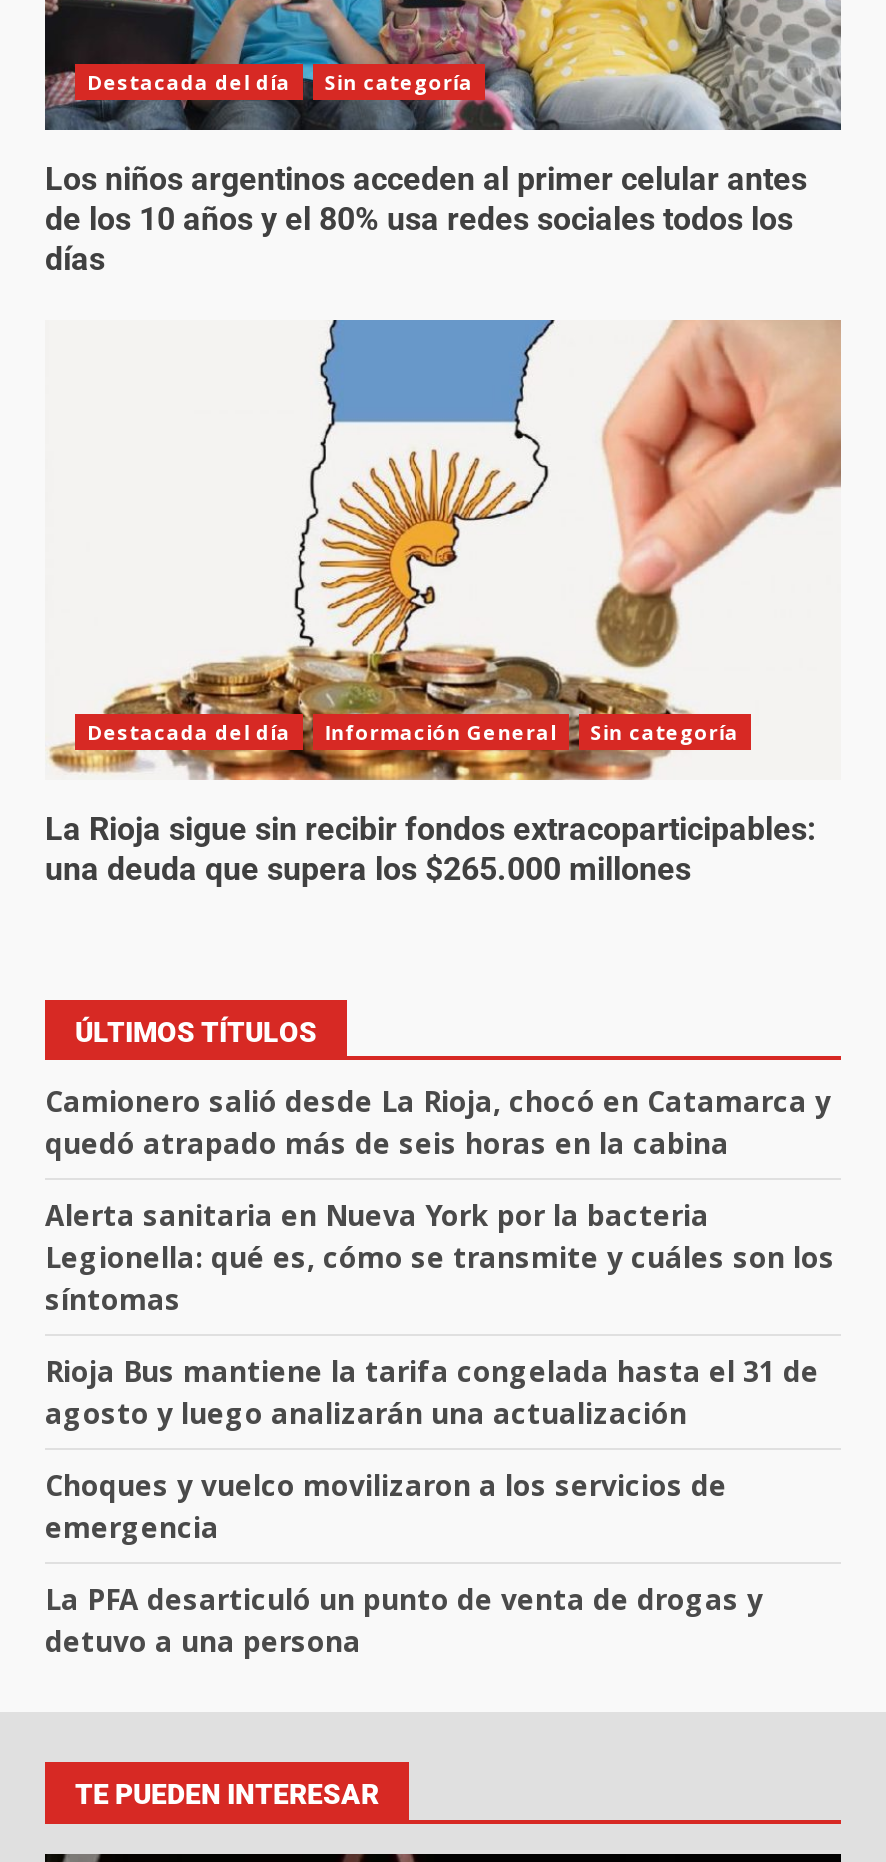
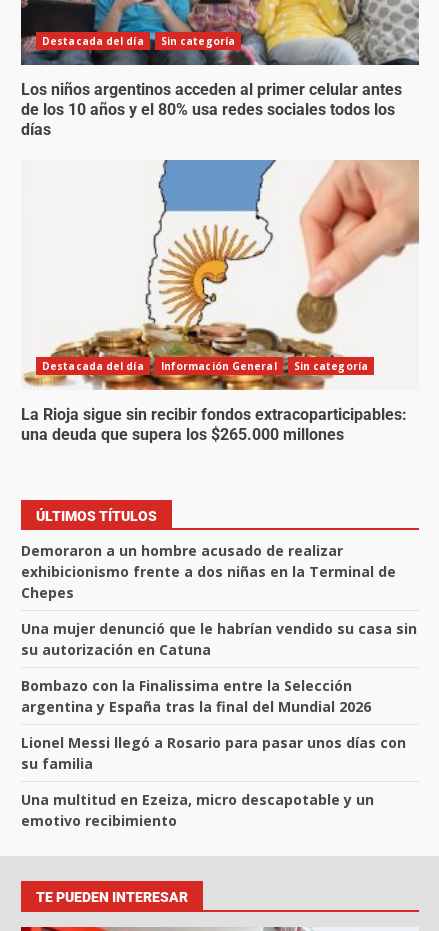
- Camionero salió desde La Rioja, chocó en Catamarca y
- quedó atrapado más de seis horas en la cabina
+ Demoraron a un hombre acusado de realizar
+ exhibicionismo frente a dos niñas en la Terminal de
+ Chepes

- Alerta sanitaria en Nueva York por la bacteria
- Legionella: qué es, cómo se transmite y cuáles son los
- síntomas
+ Una mujer denunció que le habrían vendido su casa sin
+ su autorización en Catuna

- Rioja Bus mantiene la tarifa congelada hasta el 31 de
- agosto y luego analizarán una actualización
+ Bombazo con la Finalissima entre la Selección
+ argentina y España tras la final del Mundial 2026

- Choques y vuelco movilizaron a los servicios de
- emergencia
+ Lionel Messi llegó a Rosario para pasar unos días con
+ su familia

- La PFA desarticuló un punto de venta de drogas y
- detuvo a una persona
+ Una multitud en Ezeiza, micro descapotable y un
+ emotivo recibimiento
